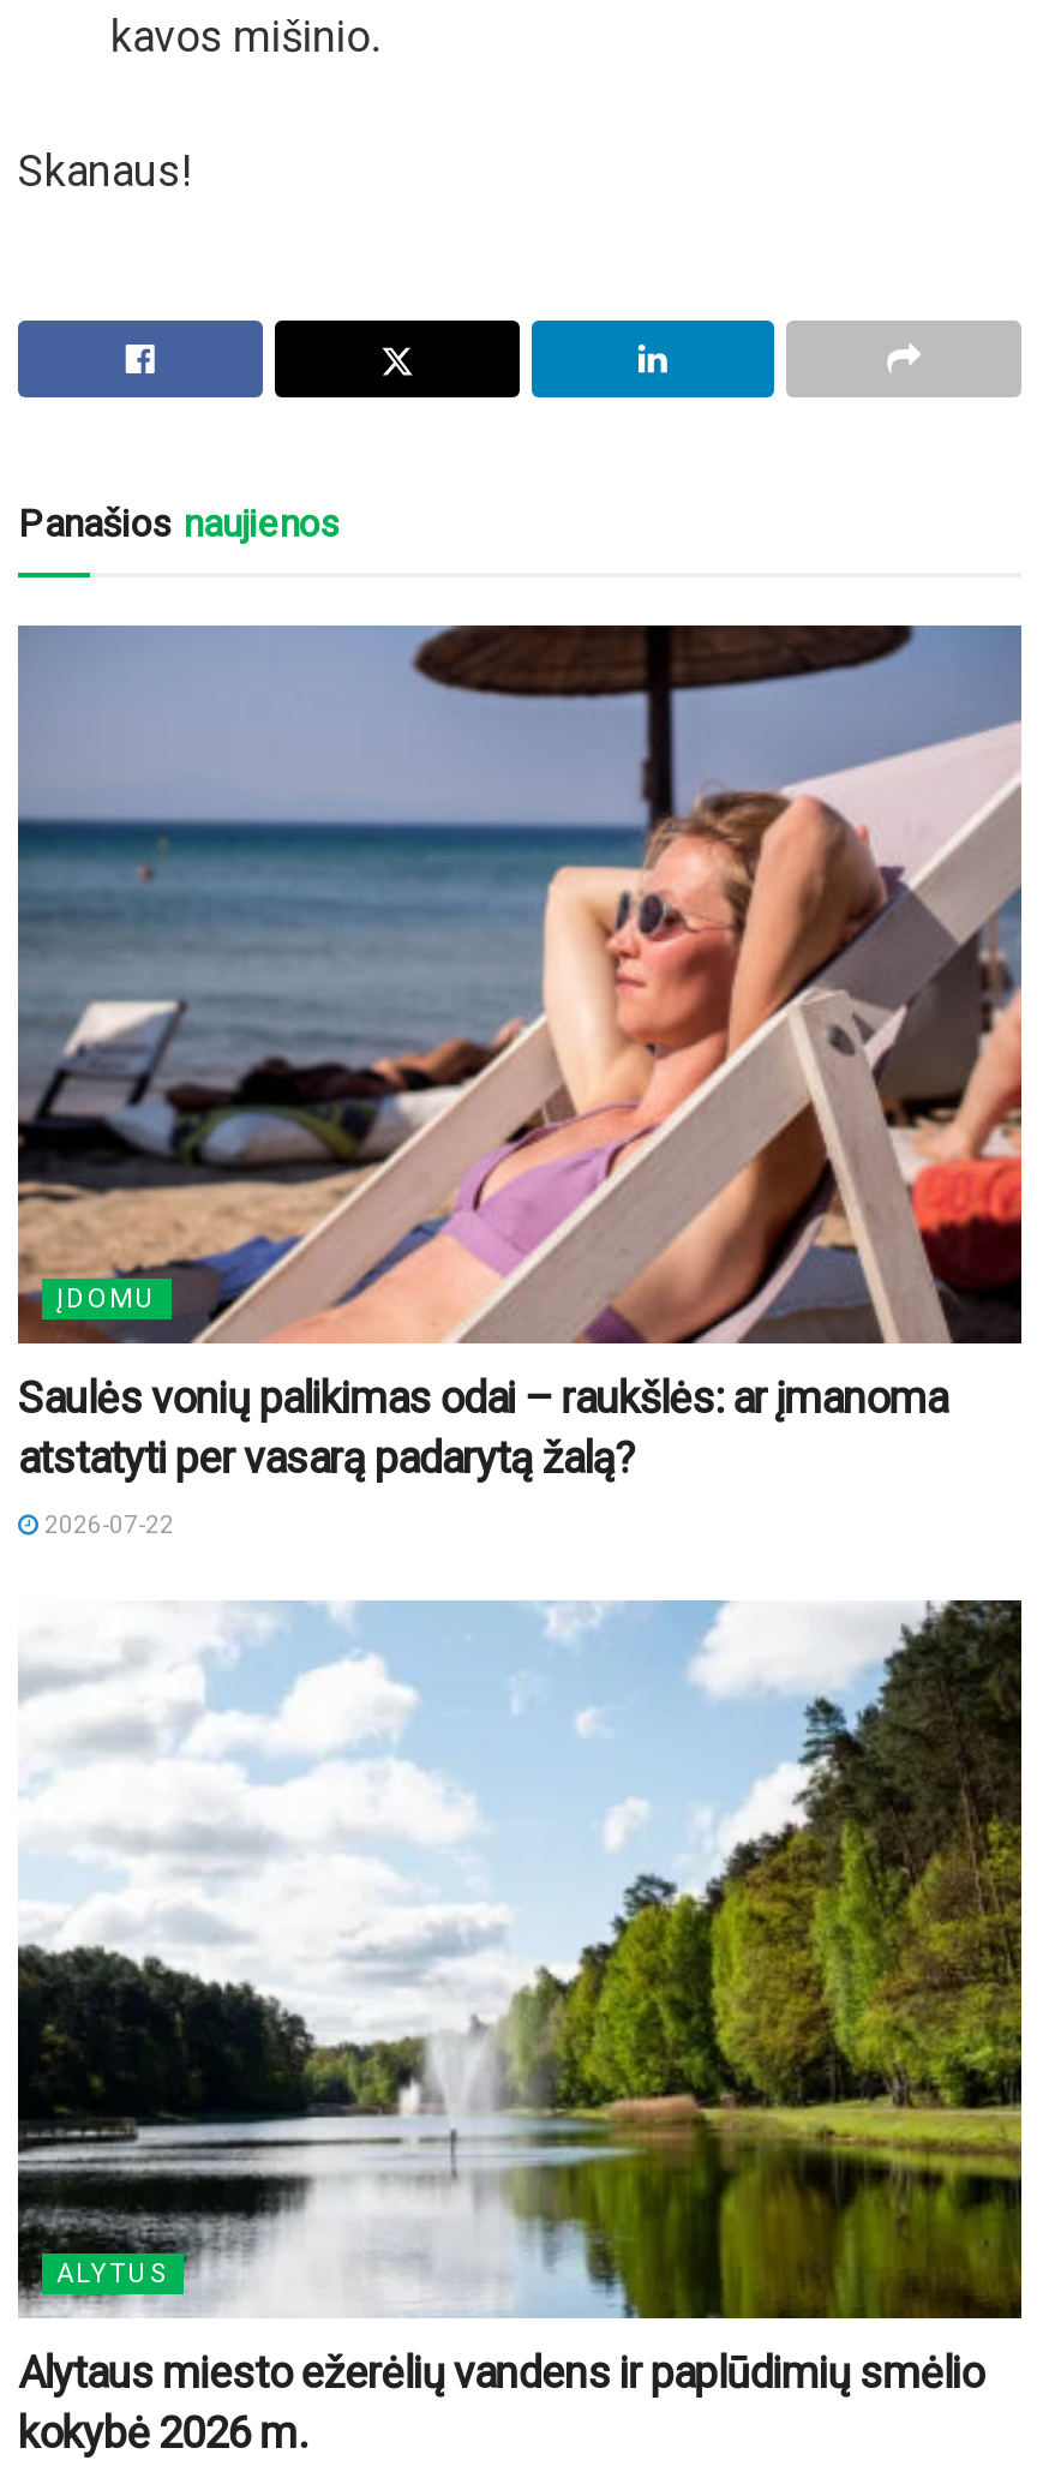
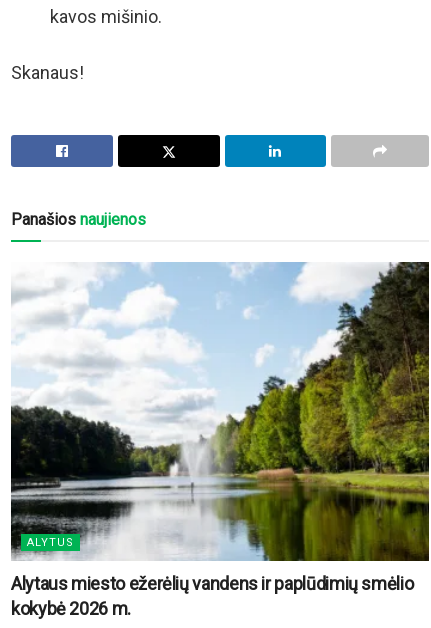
- [image]
- ĮDOMU
- Saulės vonių palikimas odai – raukšlės: ar įmanoma
- atstatyti per vasarą padarytą žalą?
- 2026-07-22
